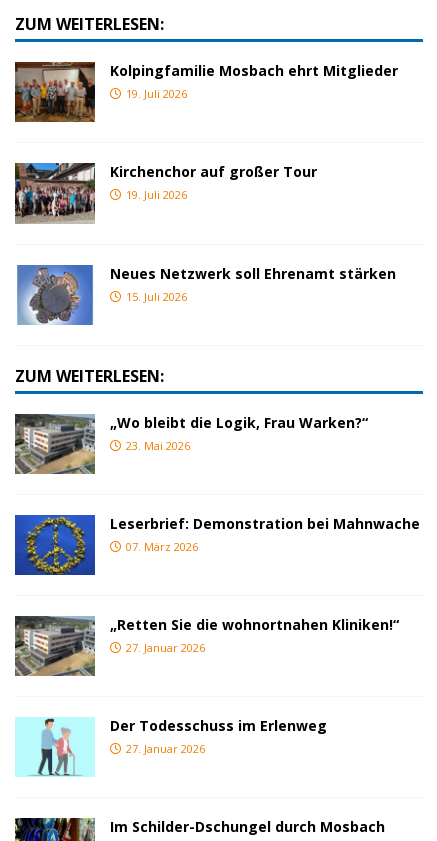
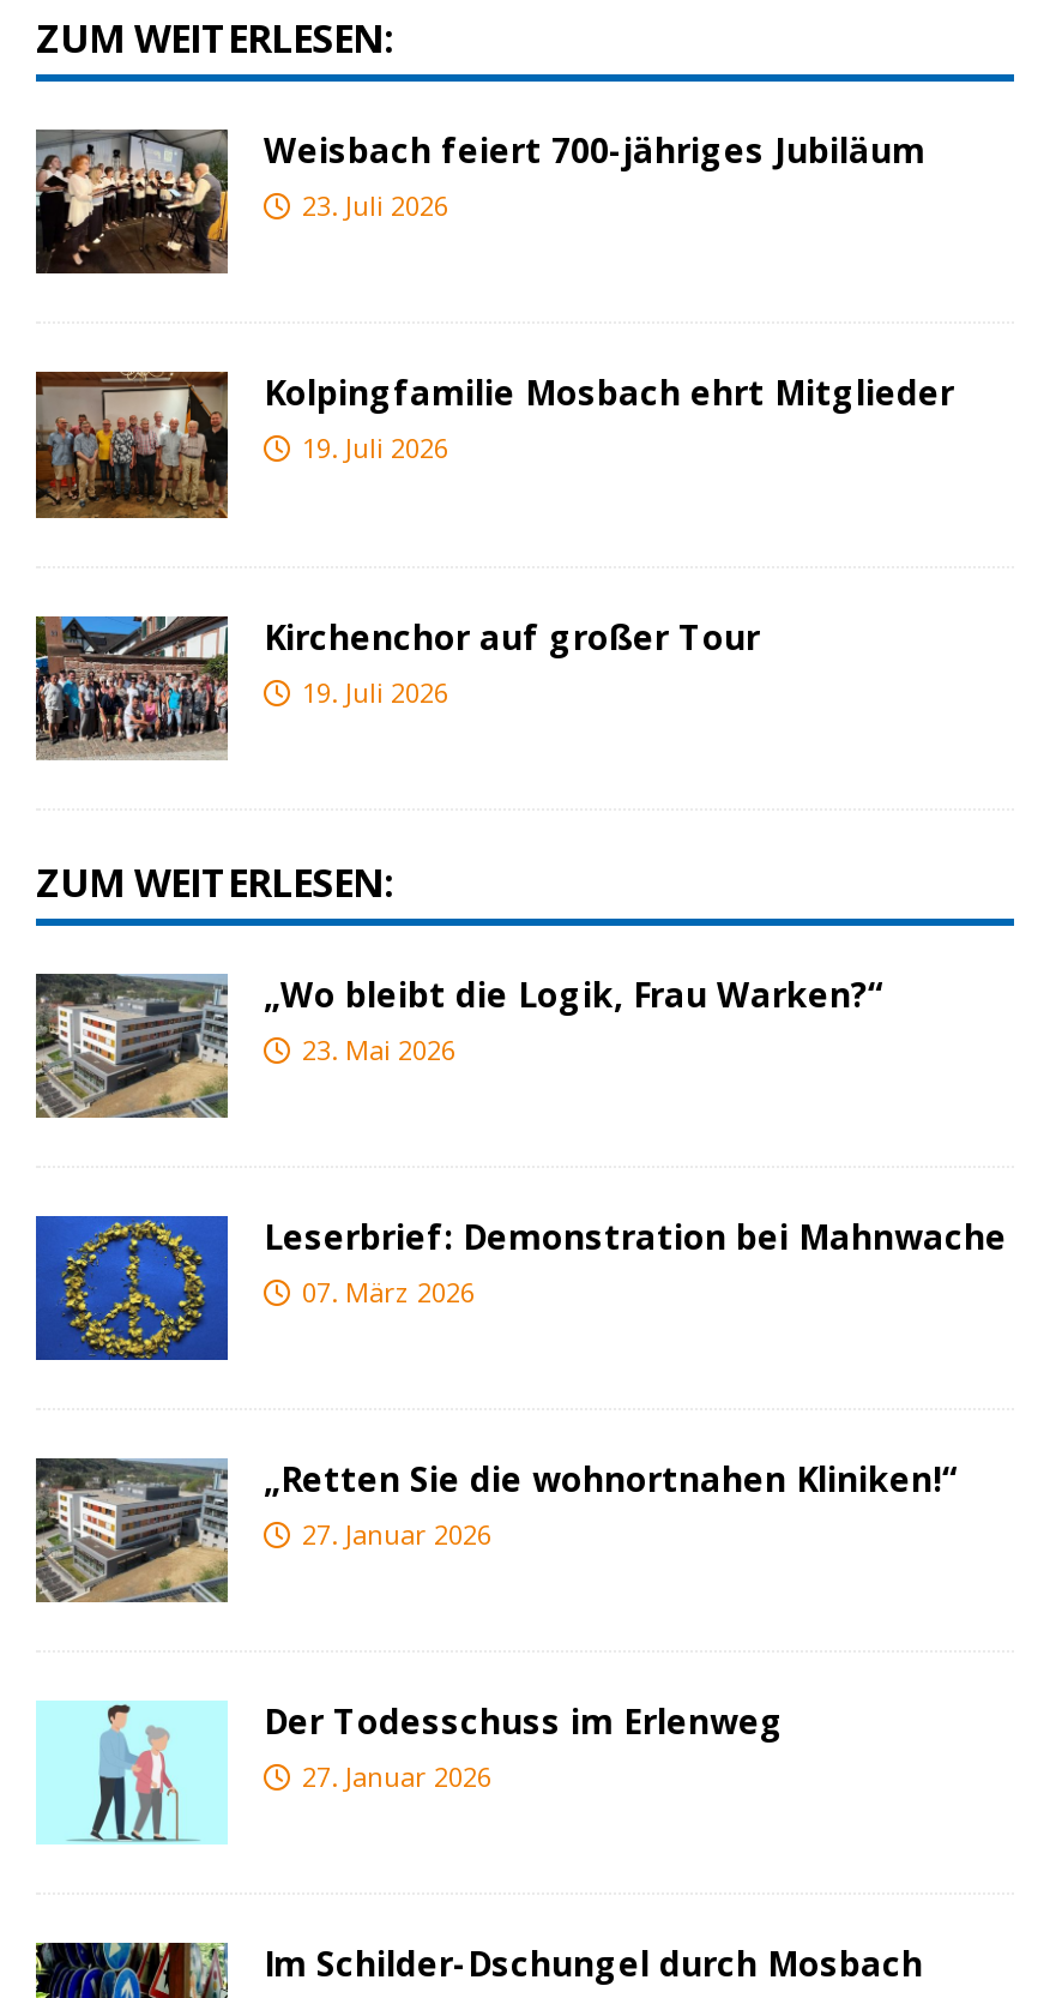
+ [image]
+ Weisbach feiert 700-jähriges Jubiläum
+ 23. Juli 2026

moved down: [image] | Kolpingfamilie Mosbach ehrt Mitglieder | 19. Juli 2026 | Kirchenchor auf großer Tour | 19. Juli 2026

- [image]
- Neues Netzwerk soll Ehrenamt stärken
- 15. Juli 2026
